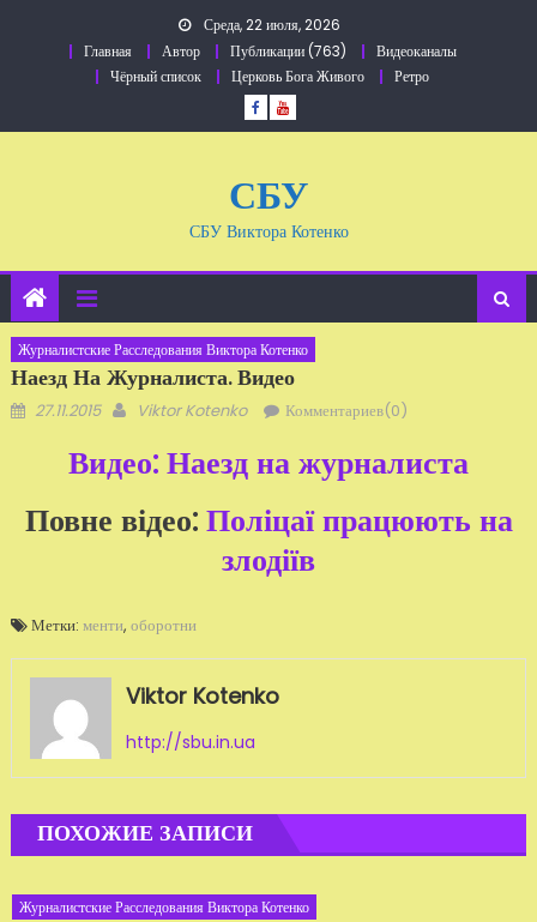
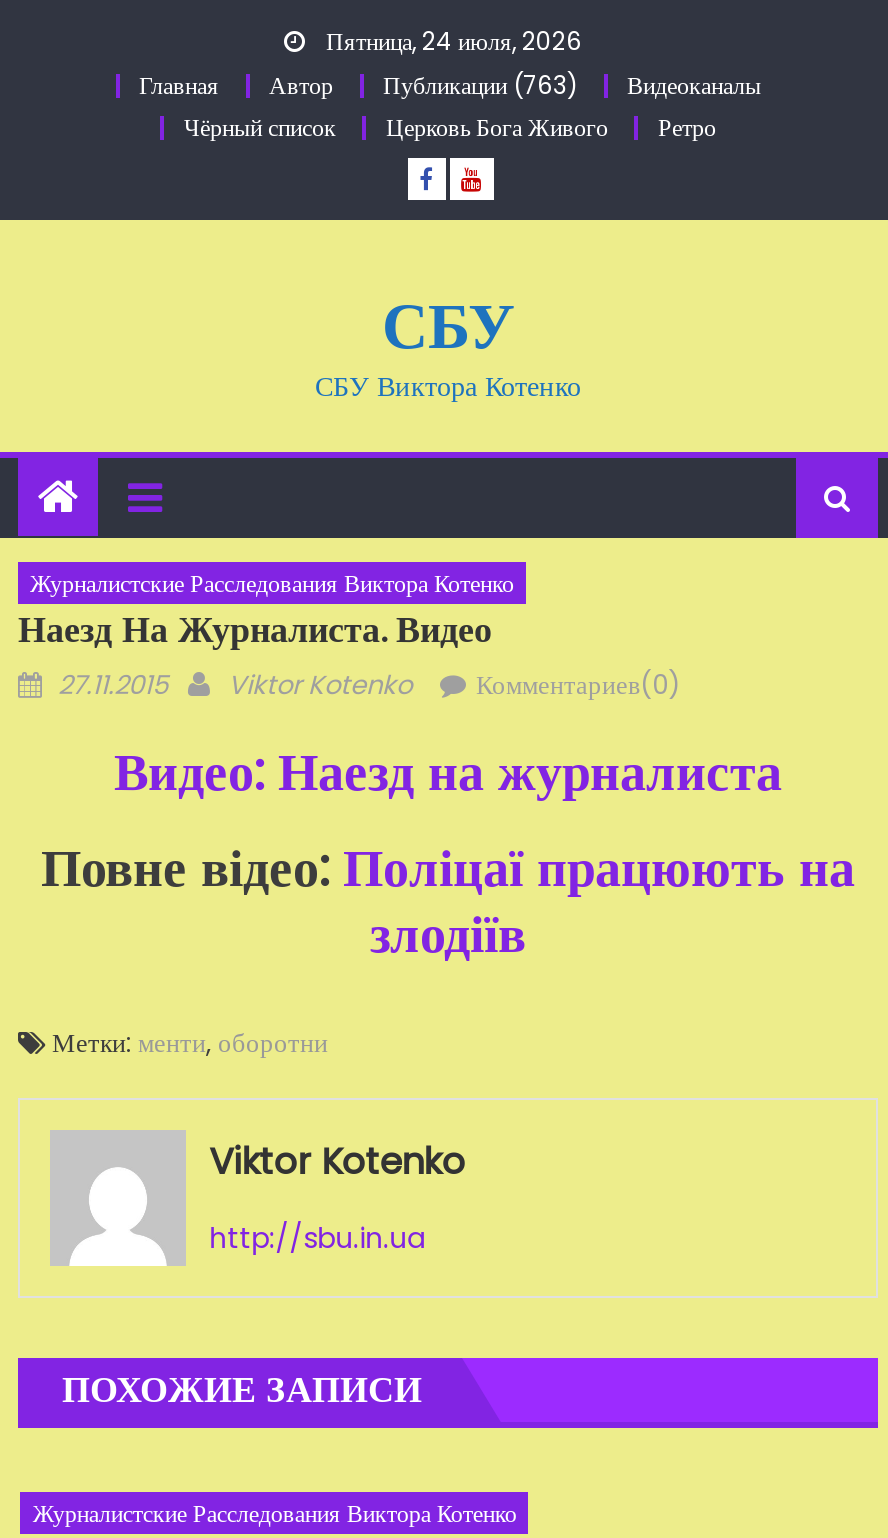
- Среда, 22 июля, 2026
+ Пятница, 24 июля, 2026
